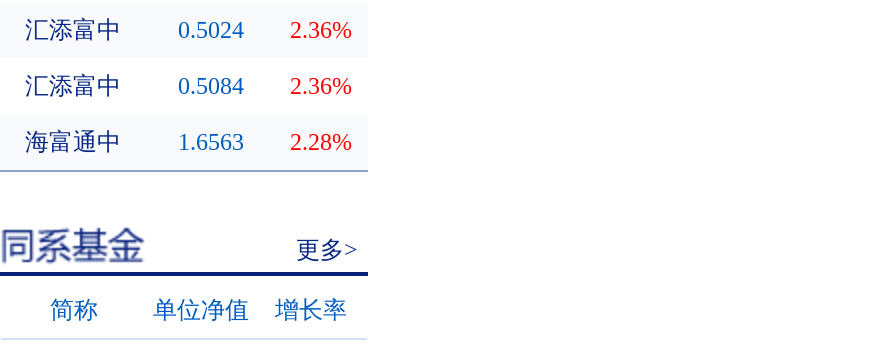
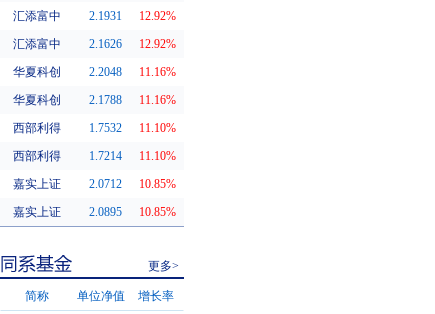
- 0.5024
+ 2.1931

- 2.36%
+ 12.92%

- 0.5084
- 2.36%
- 海富通中
- 1.6563
- 2.28%
+ 2.1626
+ 12.92%
+ 华夏科创
+ 2.2048
+ 11.16%
+ 华夏科创
+ 2.1788
+ 11.16%
+ 西部利得
+ 1.7532
+ 11.10%
+ 西部利得
+ 1.7214
+ 11.10%
+ 嘉实上证
+ 2.0712
+ 10.85%
+ 嘉实上证
+ 2.0895
+ 10.85%
